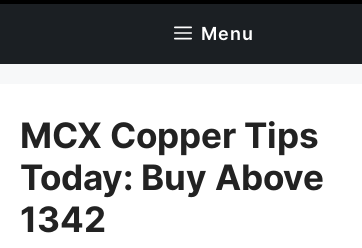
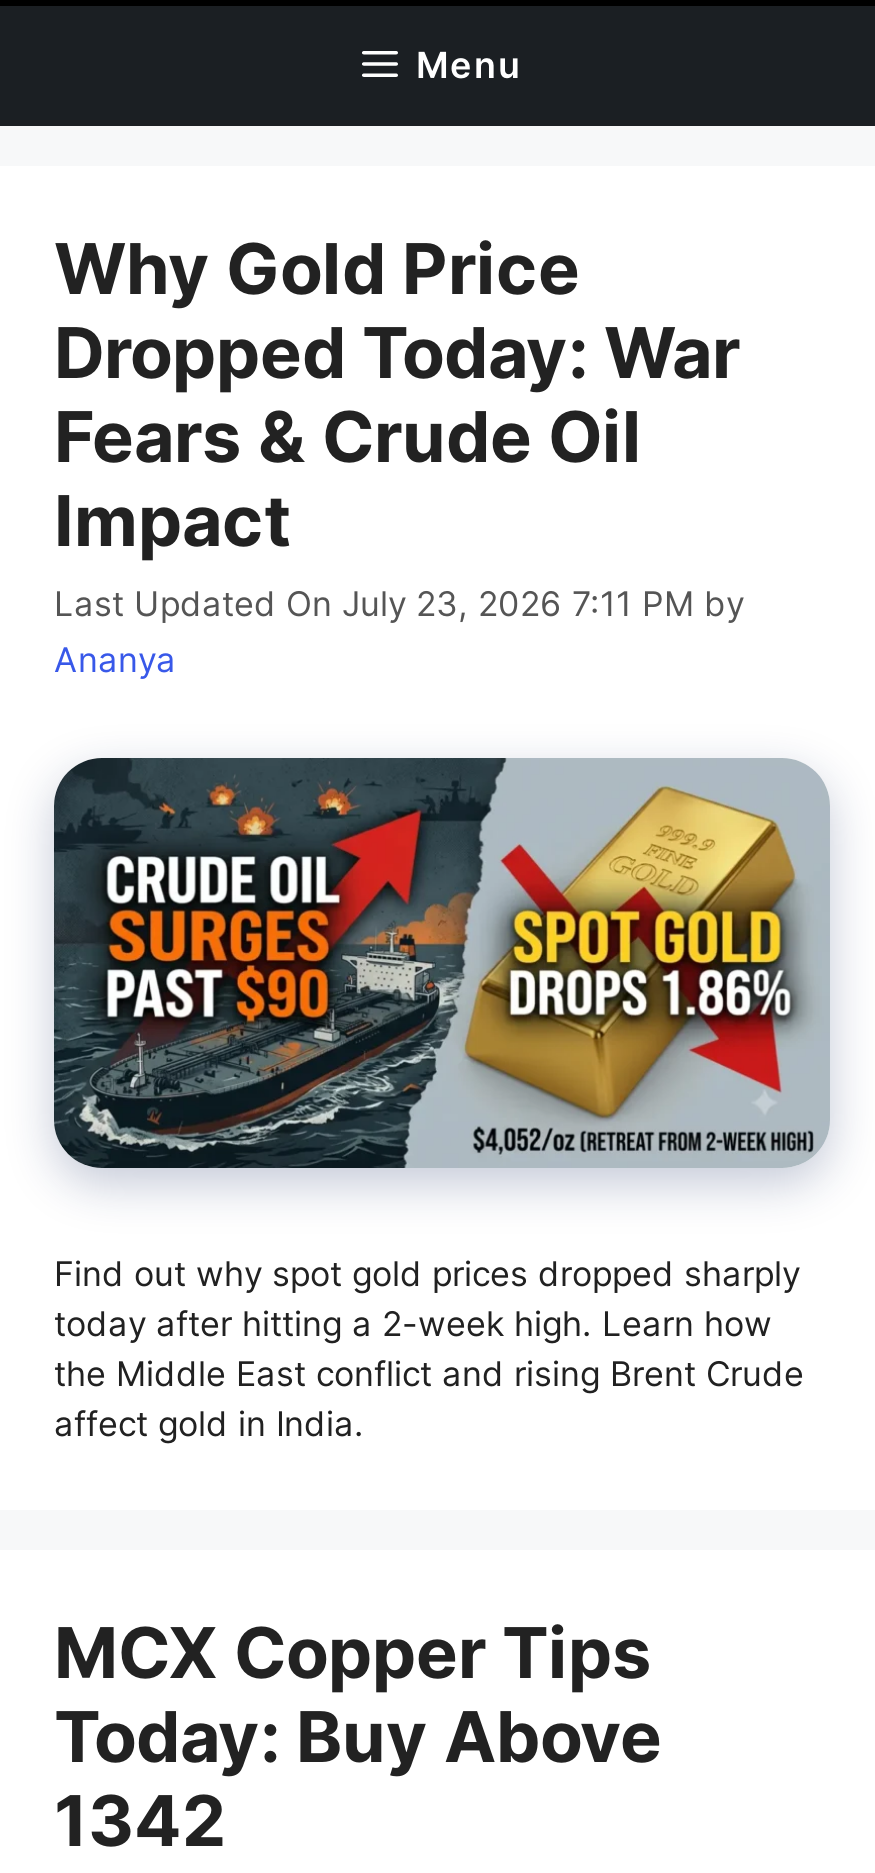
+ [image]
+ Find out why spot gold prices dropped sharply
+ today after hitting a 2-week high. Learn how
+ the Middle East conflict and rising Brent Crude
+ affect gold in India.

+ Why Gold Price
+ Dropped Today: War
+ Fears & Crude Oil
+ Impact
+ Last Updated On July 23, 2026 7:11 PM by
+ Ananya
